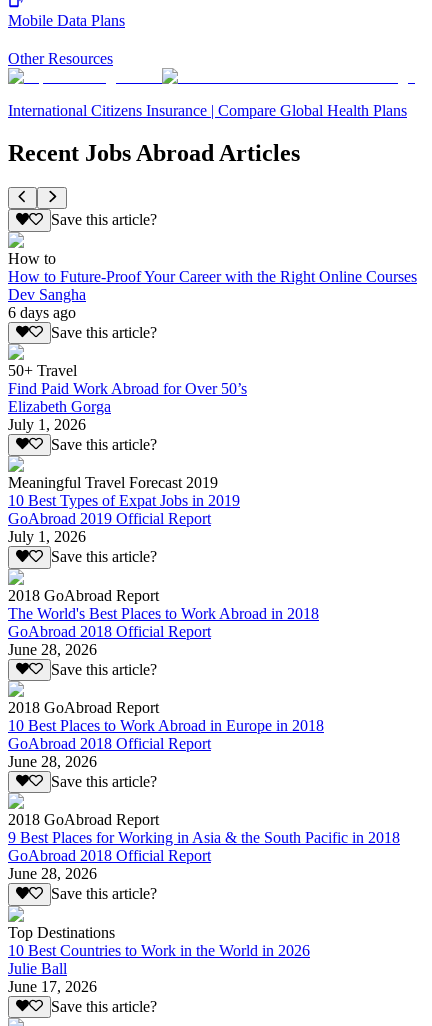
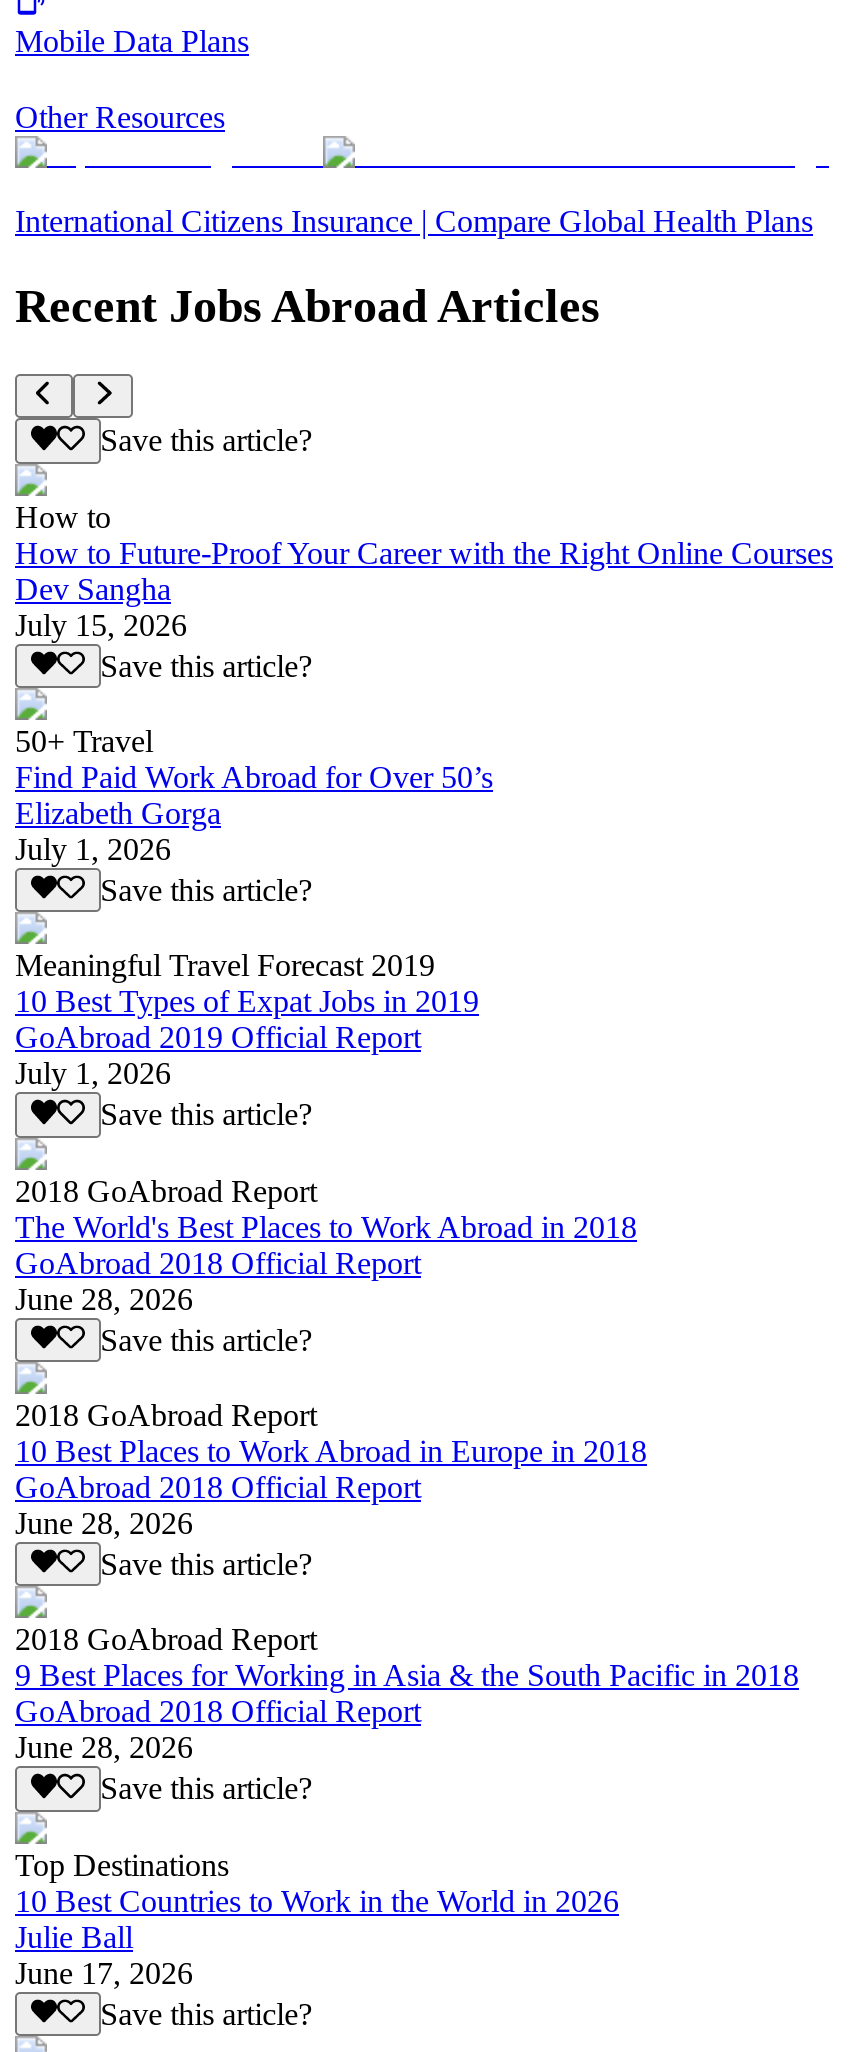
- 6 days ago
+ July 15, 2026
